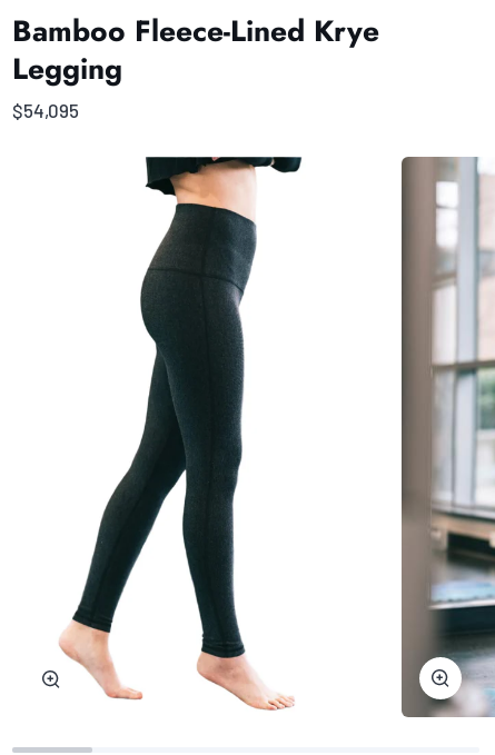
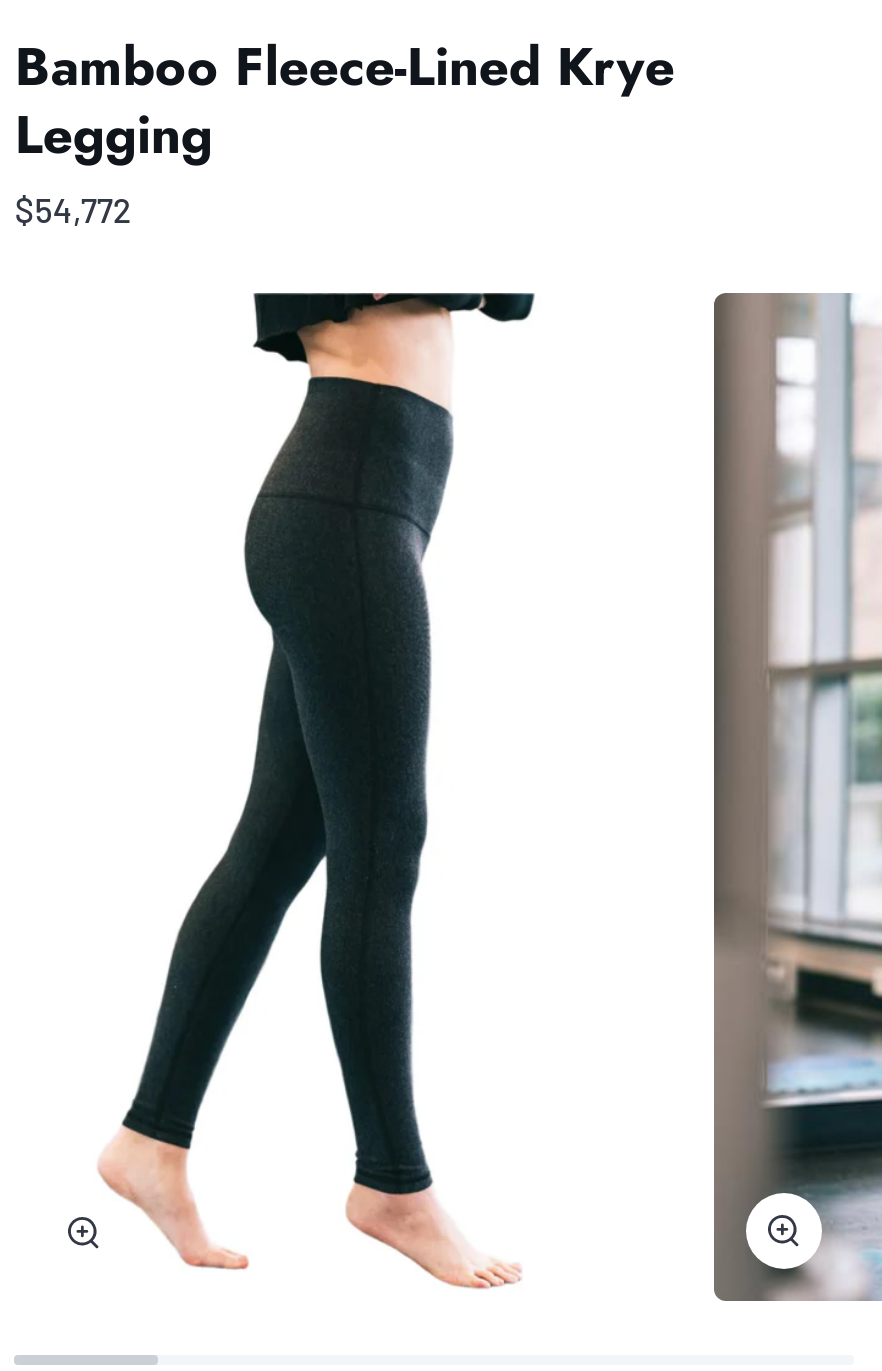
- $54,095
+ $54,772
